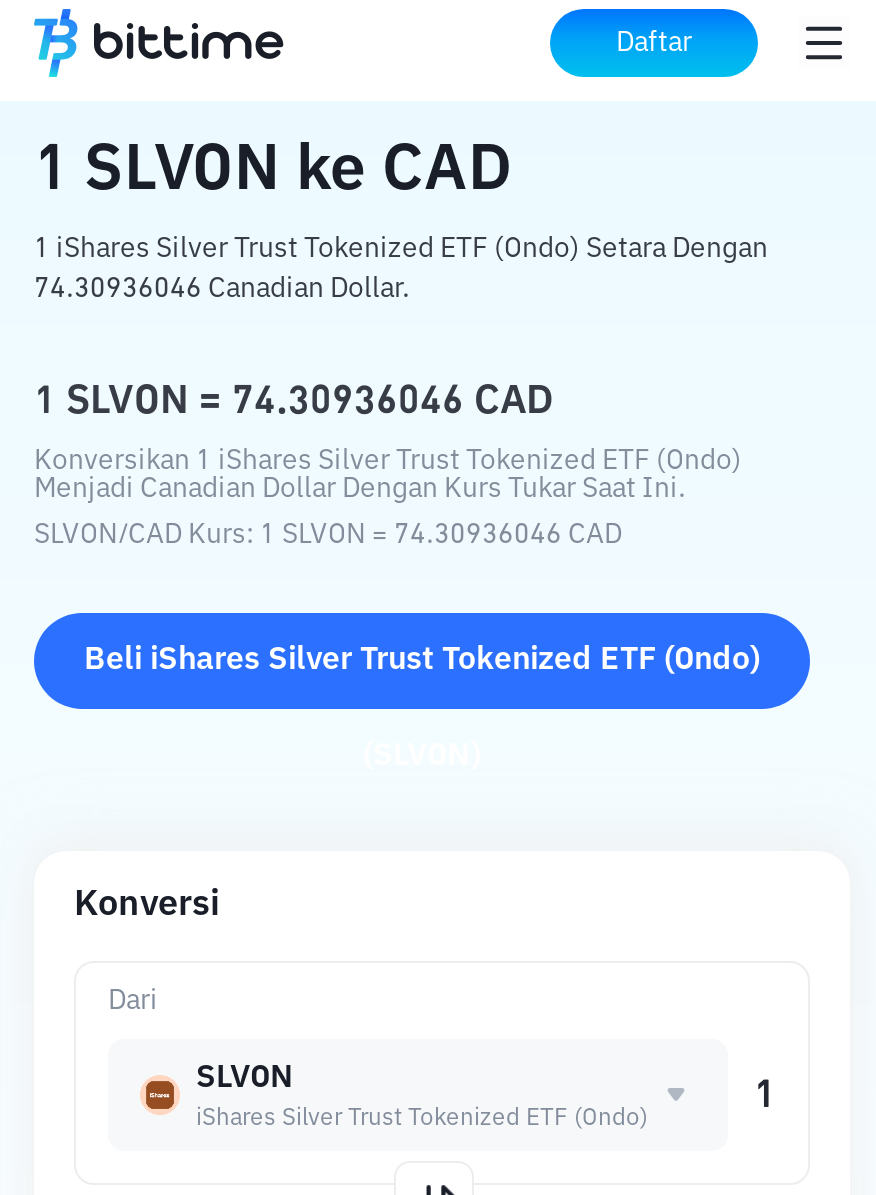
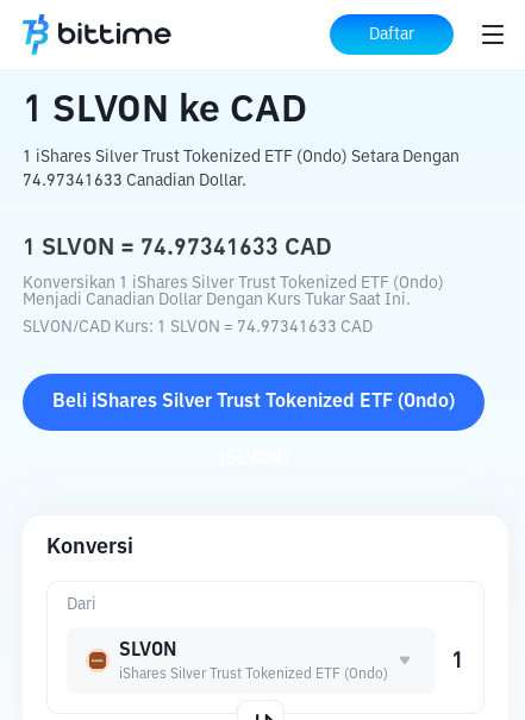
- 74.30936046 Canadian Dollar.
+ 74.97341633 Canadian Dollar.

- 1 SLVON = 74.30936046 CAD
+ 1 SLVON = 74.97341633 CAD

- SLVON/CAD Kurs: 1 SLVON = 74.30936046 CAD
+ SLVON/CAD Kurs: 1 SLVON = 74.97341633 CAD
